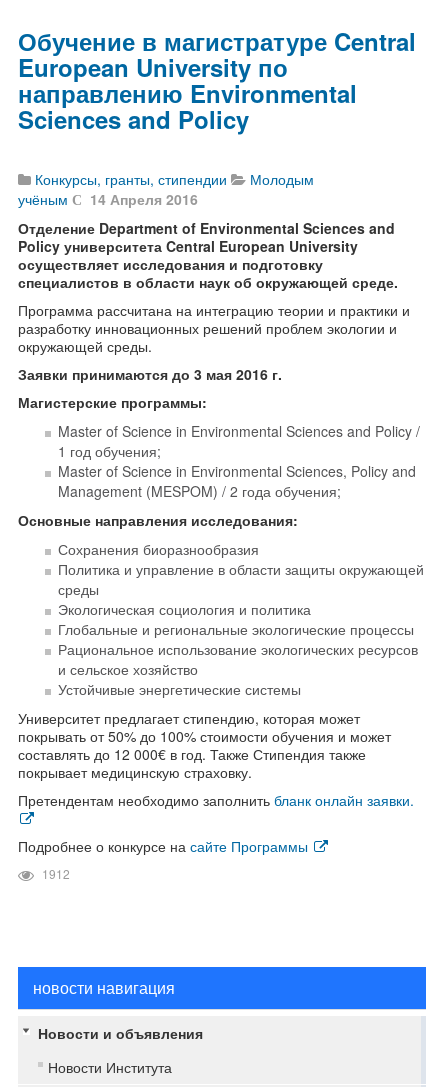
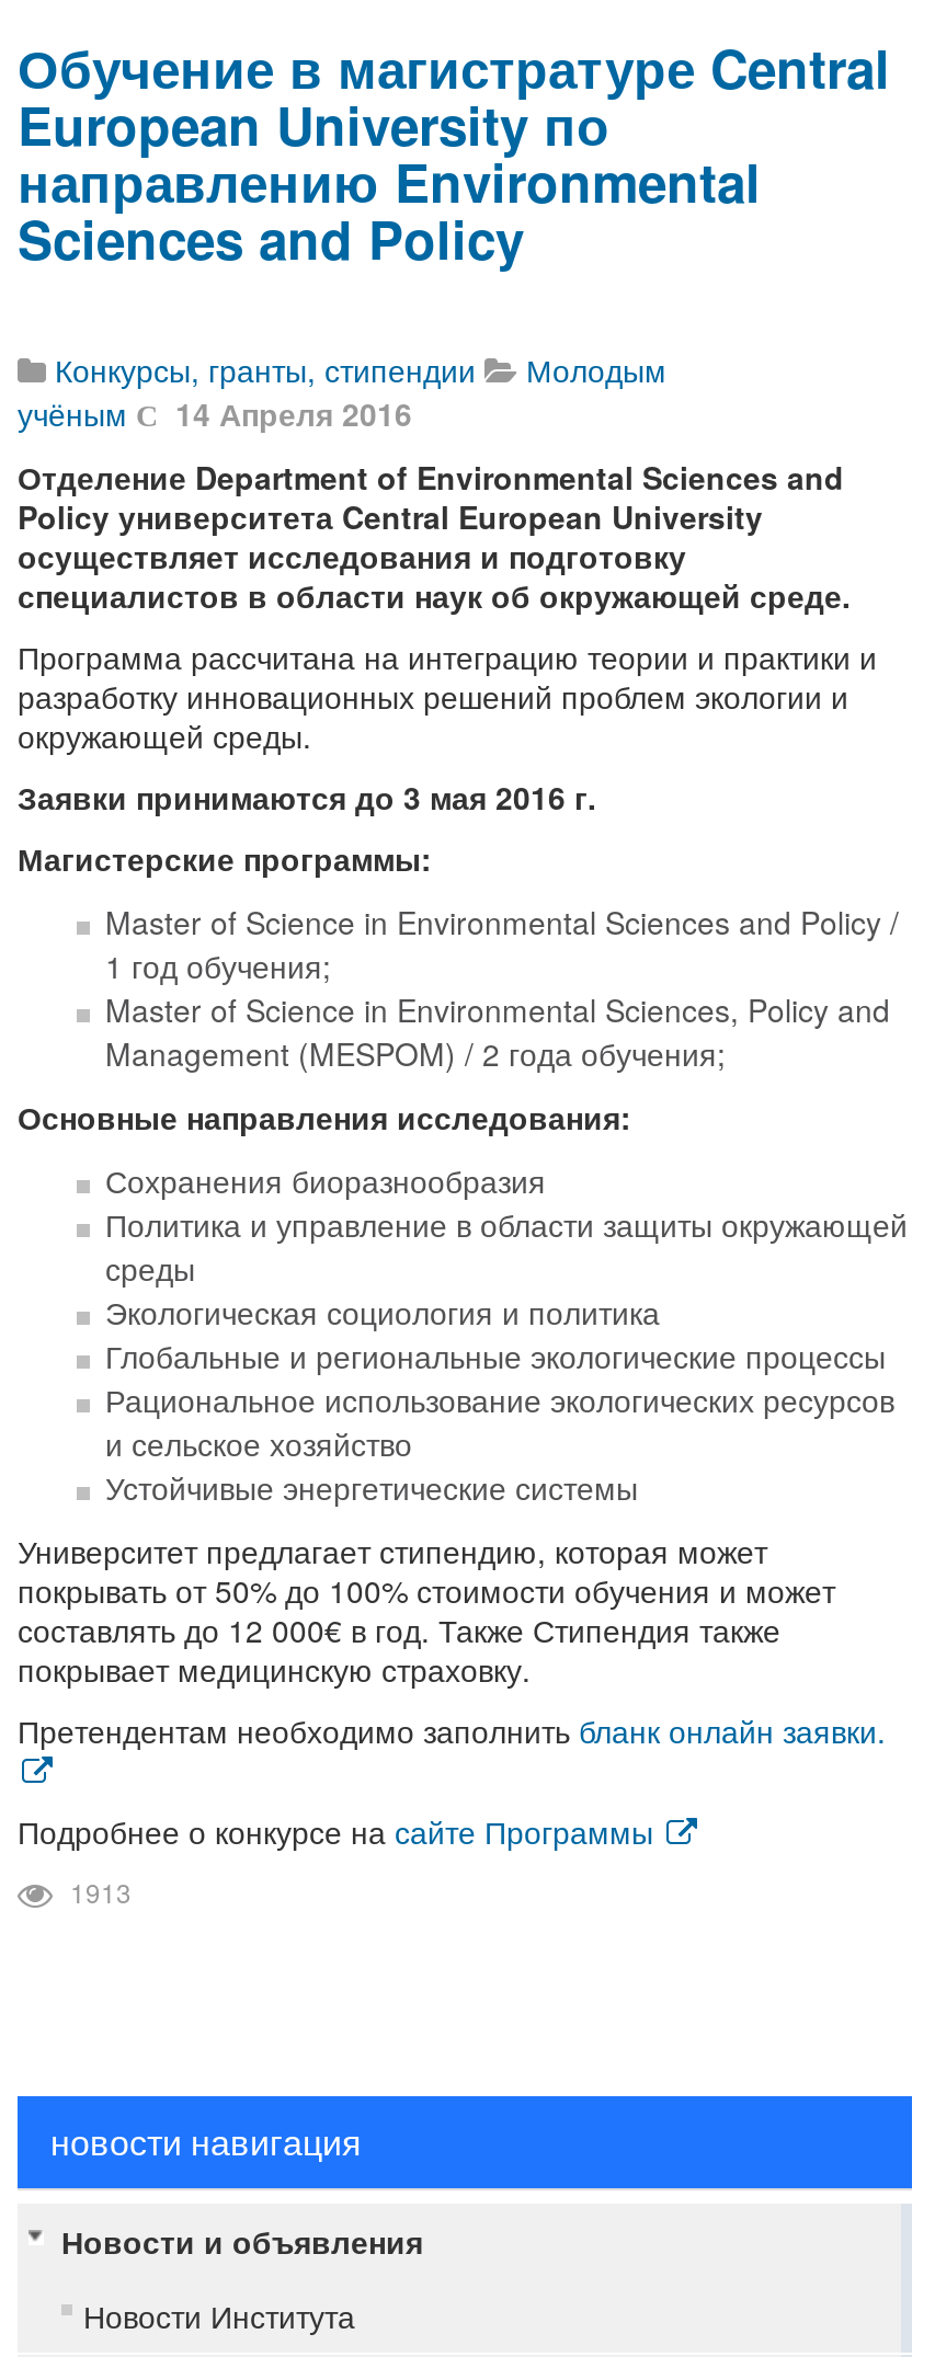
- 1912
+ 1913
